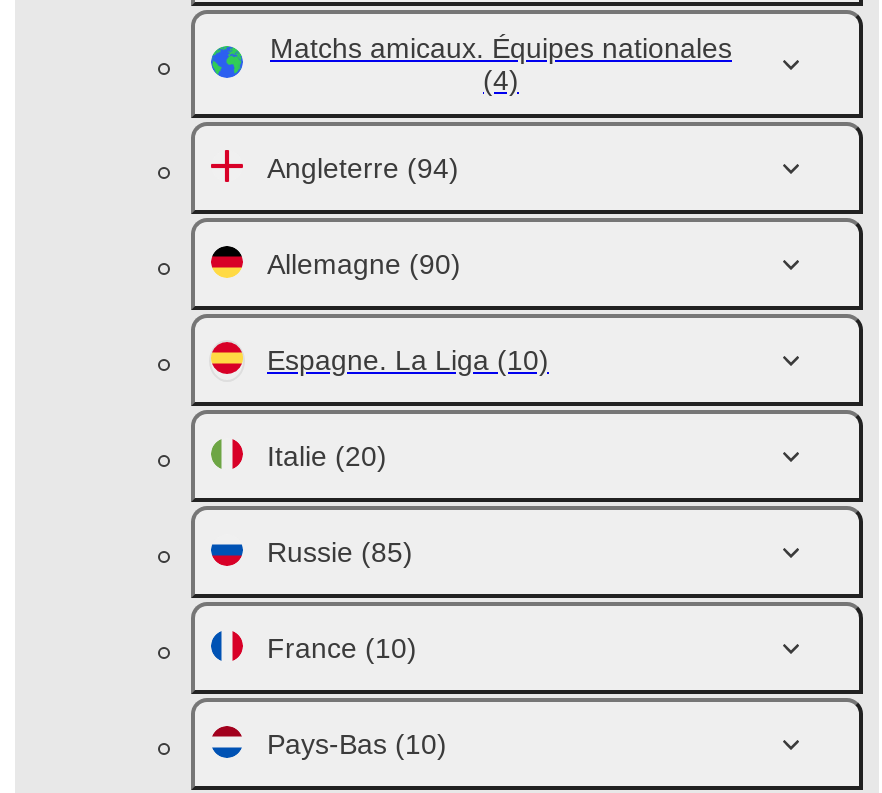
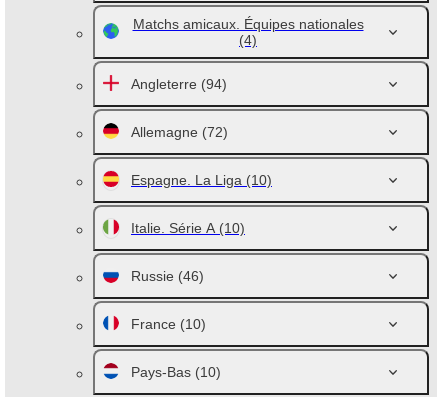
- Allemagne (90)
+ Allemagne (72)

- Italie (20)
+ Italie. Série A (10)

- Russie (85)
+ Russie (46)
